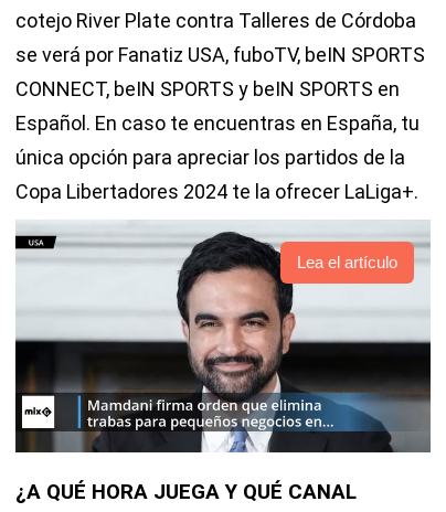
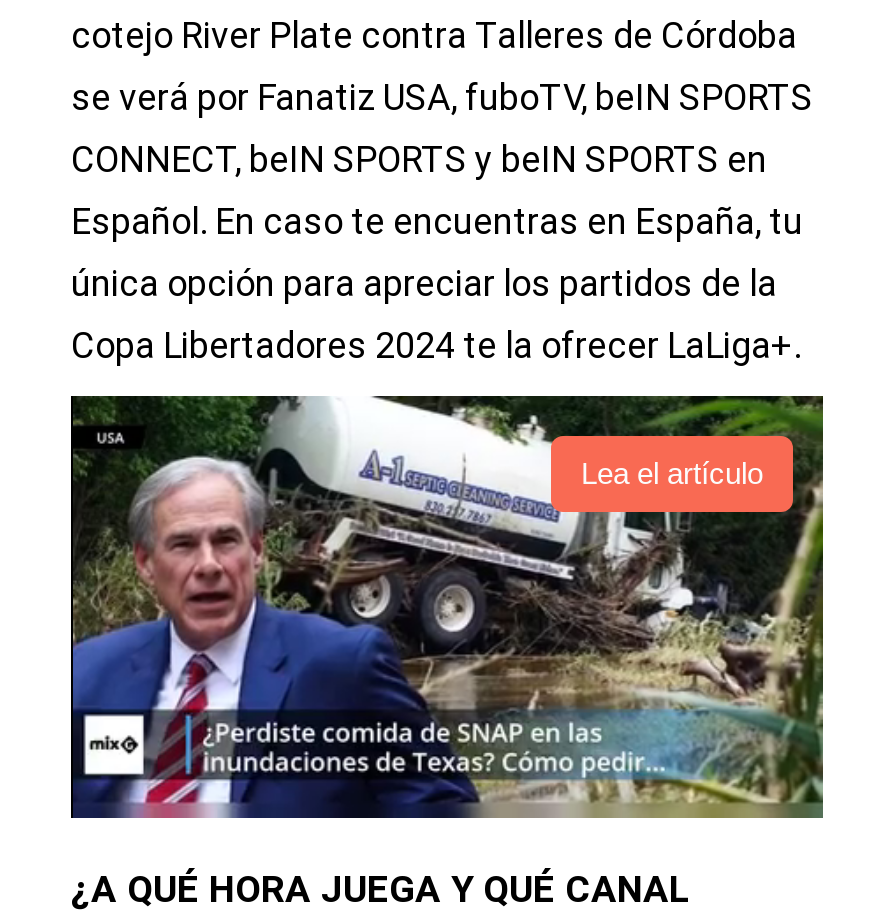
- [image]
+ [image]
